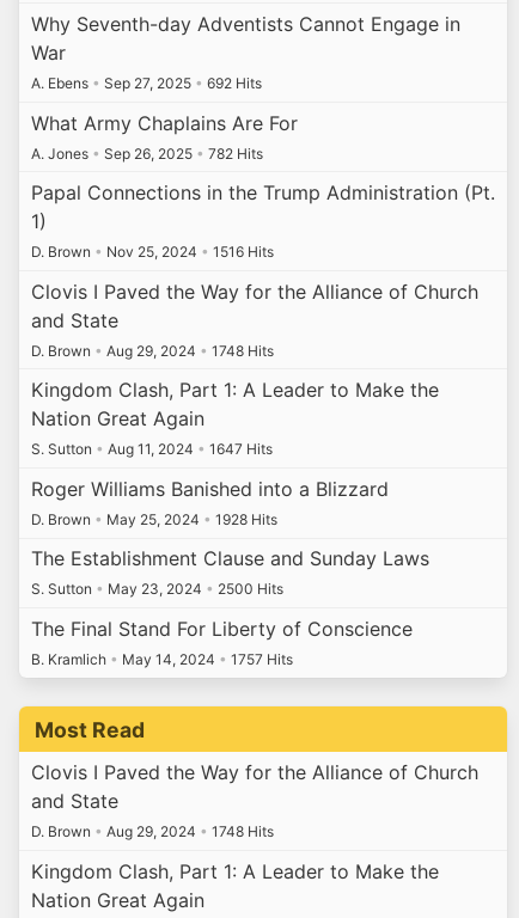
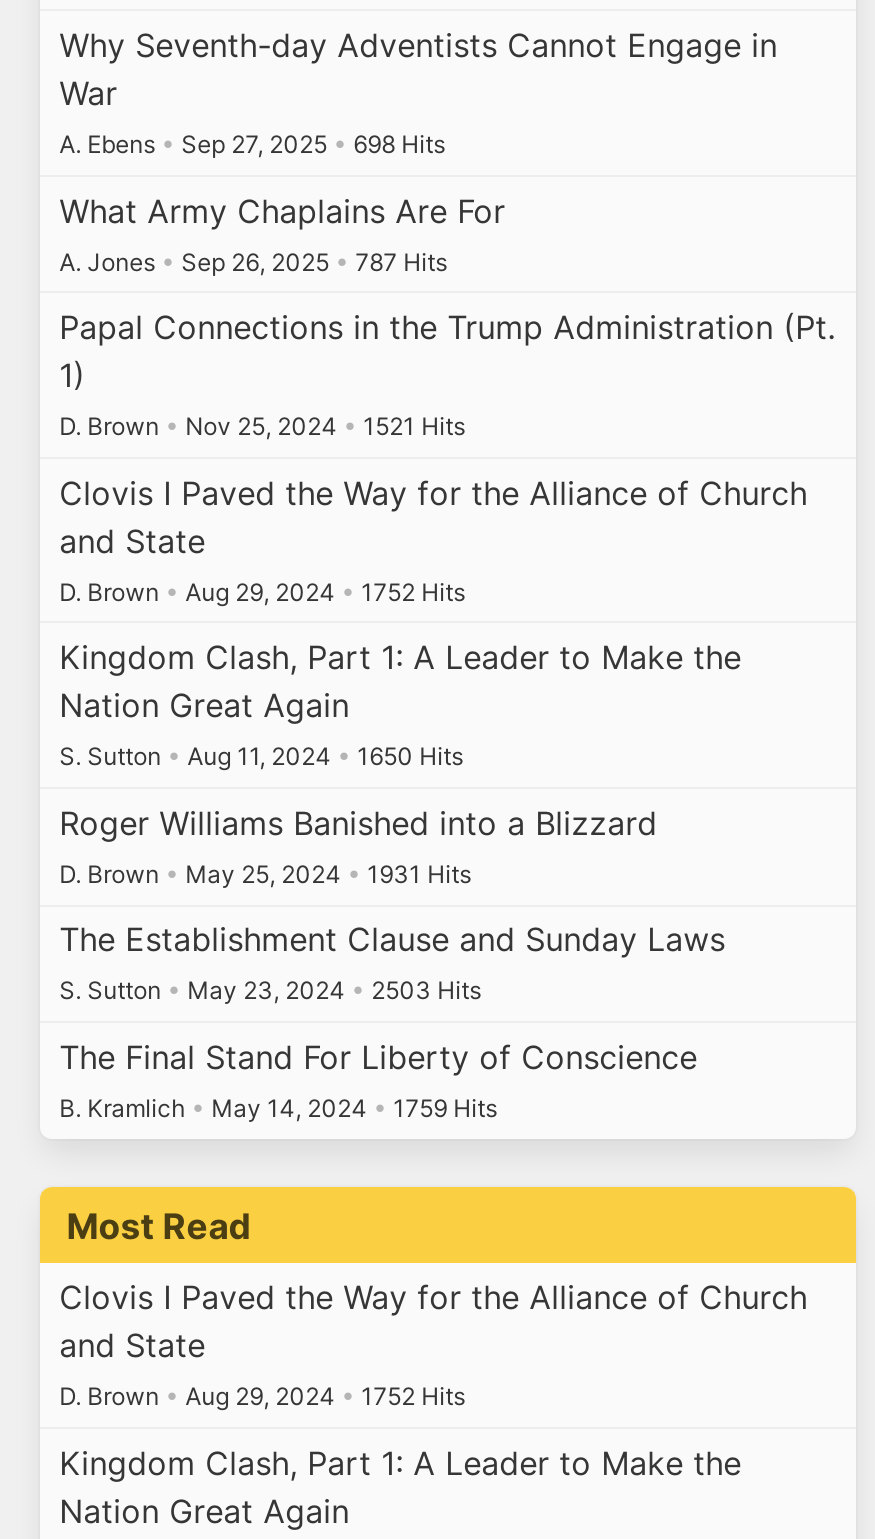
- A. Ebens • Sep 27, 2025 • 692 Hits
+ A. Ebens • Sep 27, 2025 • 698 Hits

- A. Jones • Sep 26, 2025 • 782 Hits
+ A. Jones • Sep 26, 2025 • 787 Hits

- D. Brown • Nov 25, 2024 • 1516 Hits
+ D. Brown • Nov 25, 2024 • 1521 Hits

- D. Brown • Aug 29, 2024 • 1748 Hits
+ D. Brown • Aug 29, 2024 • 1752 Hits

- S. Sutton • Aug 11, 2024 • 1647 Hits
+ S. Sutton • Aug 11, 2024 • 1650 Hits

- D. Brown • May 25, 2024 • 1928 Hits
+ D. Brown • May 25, 2024 • 1931 Hits

- S. Sutton • May 23, 2024 • 2500 Hits
+ S. Sutton • May 23, 2024 • 2503 Hits

- B. Kramlich • May 14, 2024 • 1757 Hits
+ B. Kramlich • May 14, 2024 • 1759 Hits

- D. Brown • Aug 29, 2024 • 1748 Hits
+ D. Brown • Aug 29, 2024 • 1752 Hits
